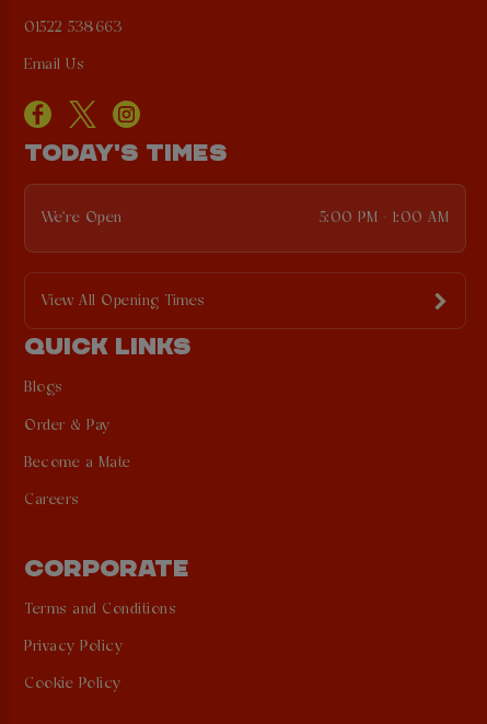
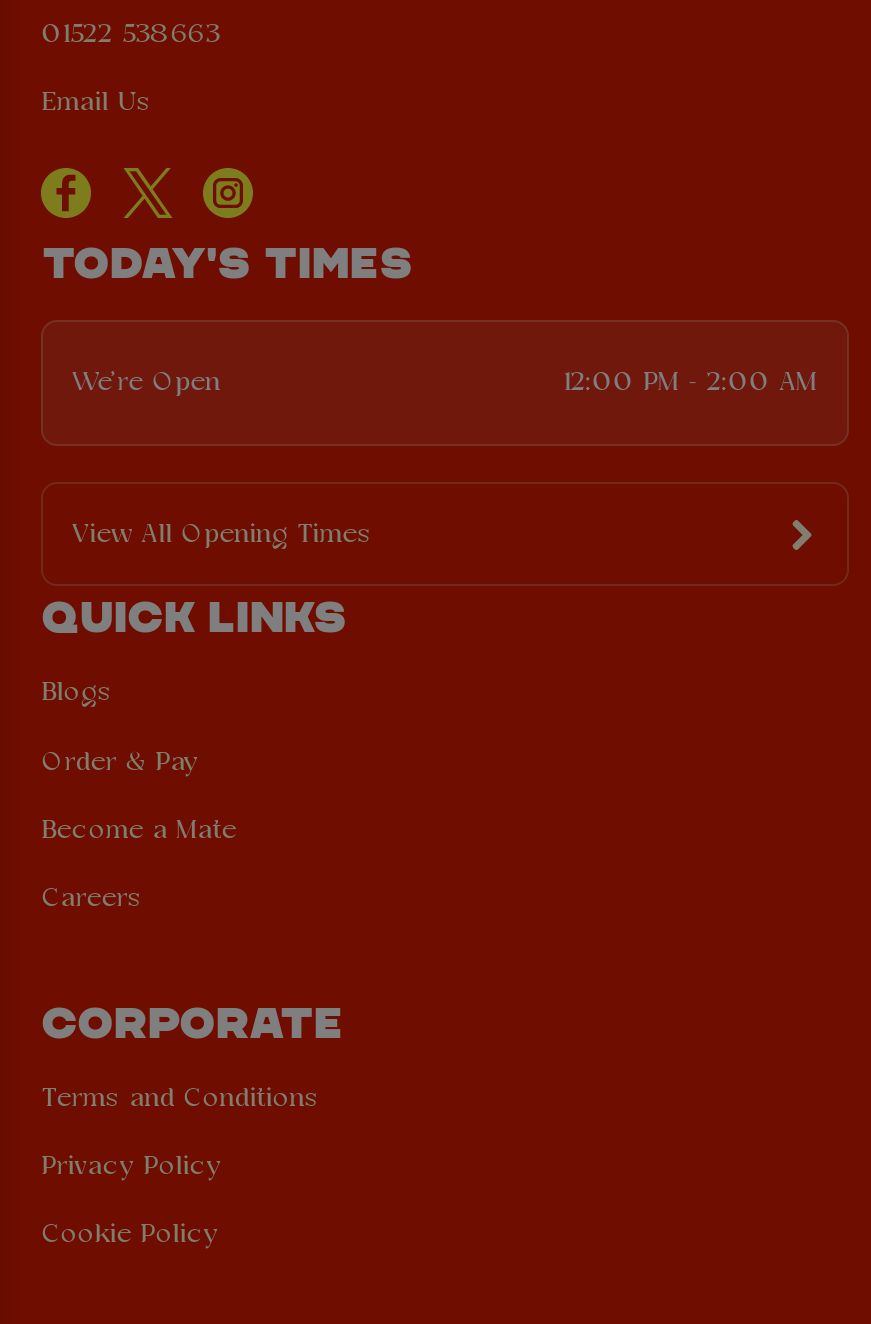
- 5:00 PM - 1:00 AM
+ 12:00 PM - 2:00 AM
